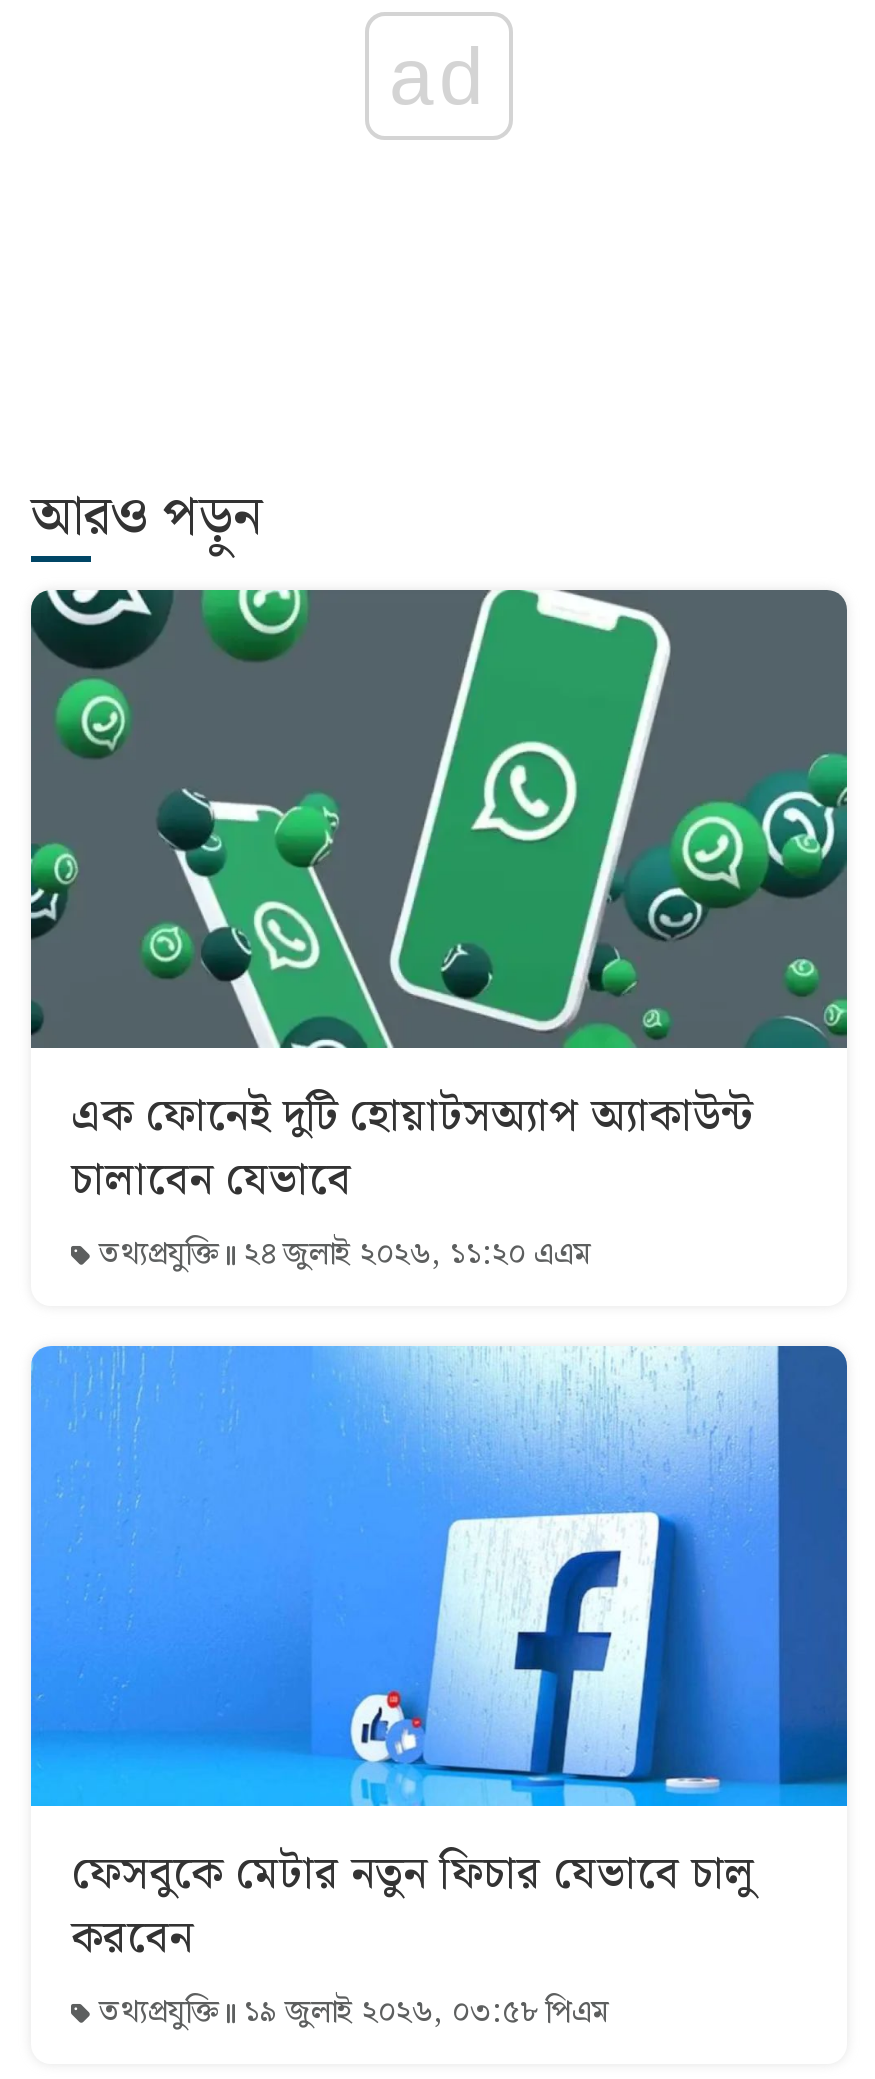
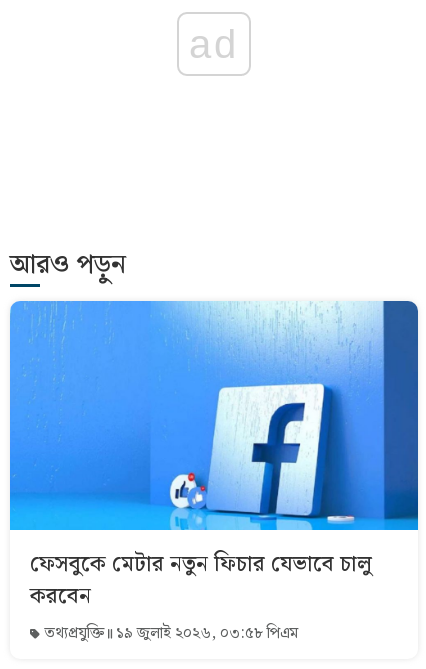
- [image]
- এক ফোনেই দুটি হোয়াটসঅ্যাপ অ্যাকাউন্ট
- চালাবেন যেভাবে
- তথ্যপ্রযুক্তি ২৪ জুলাই ২০২৬, ১১:২০ এএম
